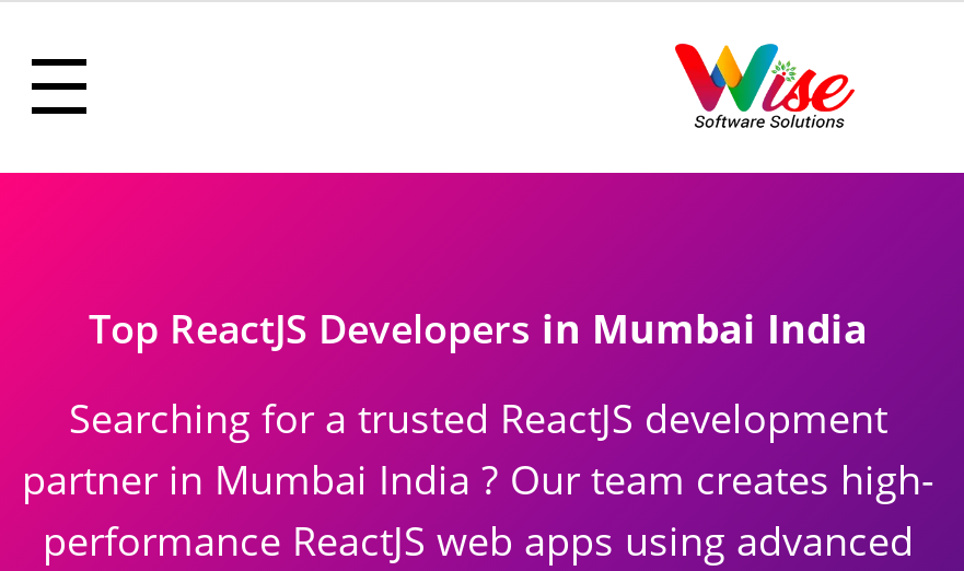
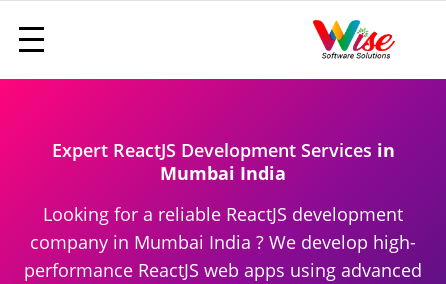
- Top ReactJS Developers in Mumbai India
+ Expert ReactJS Development Services in
+ Mumbai India

- Searching for a trusted ReactJS development
- partner in Mumbai India ? Our team creates high-
+ Looking for a reliable ReactJS development
+ company in Mumbai India ? We develop high-
